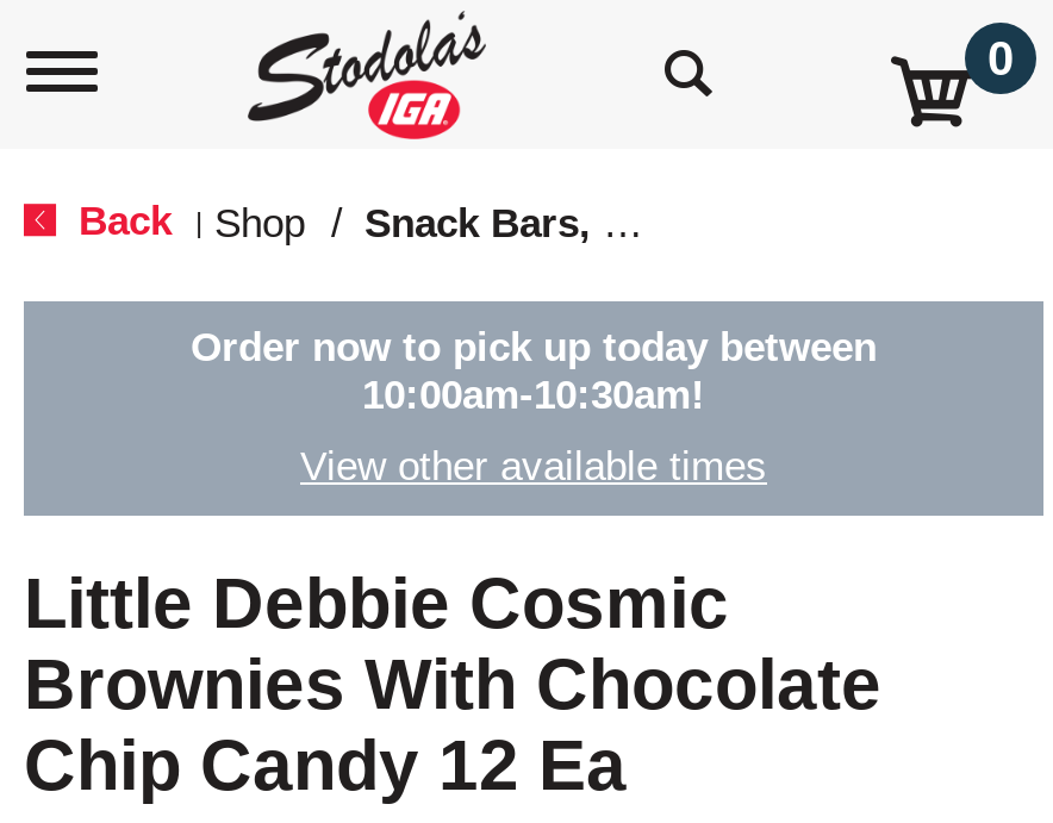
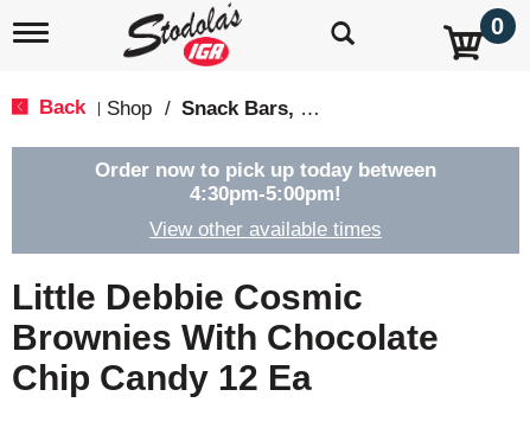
- 10:00am-10:30am!
+ 4:30pm-5:00pm!
